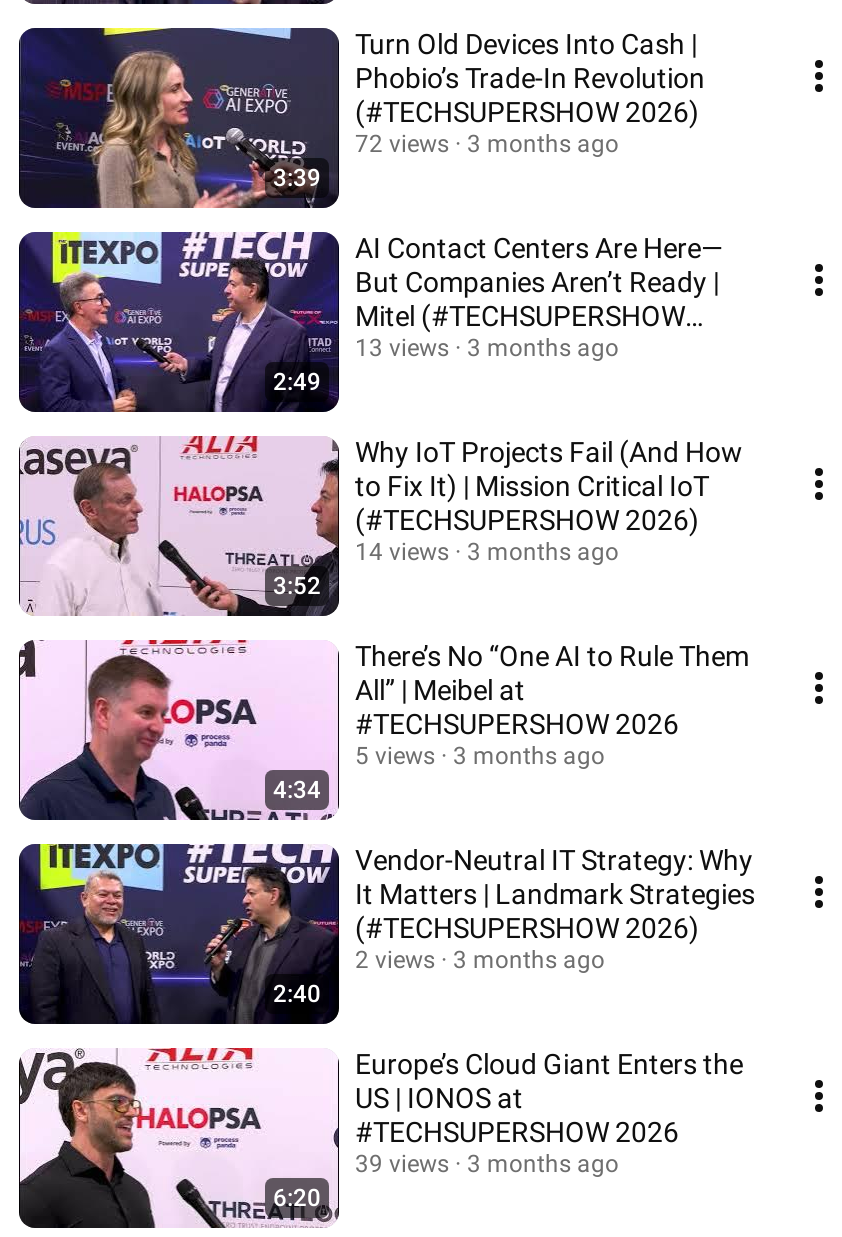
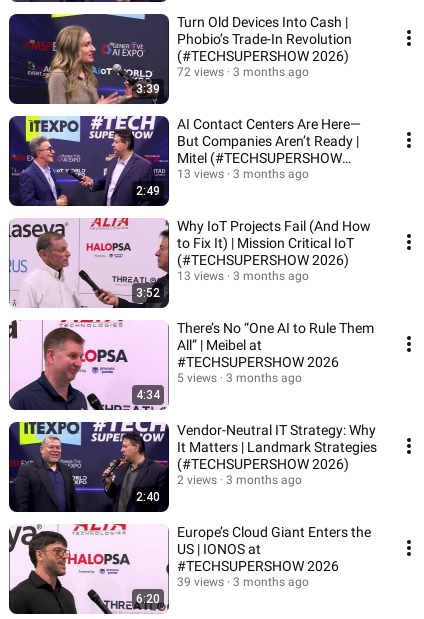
- 14 views 3 months ago
+ 13 views 3 months ago
